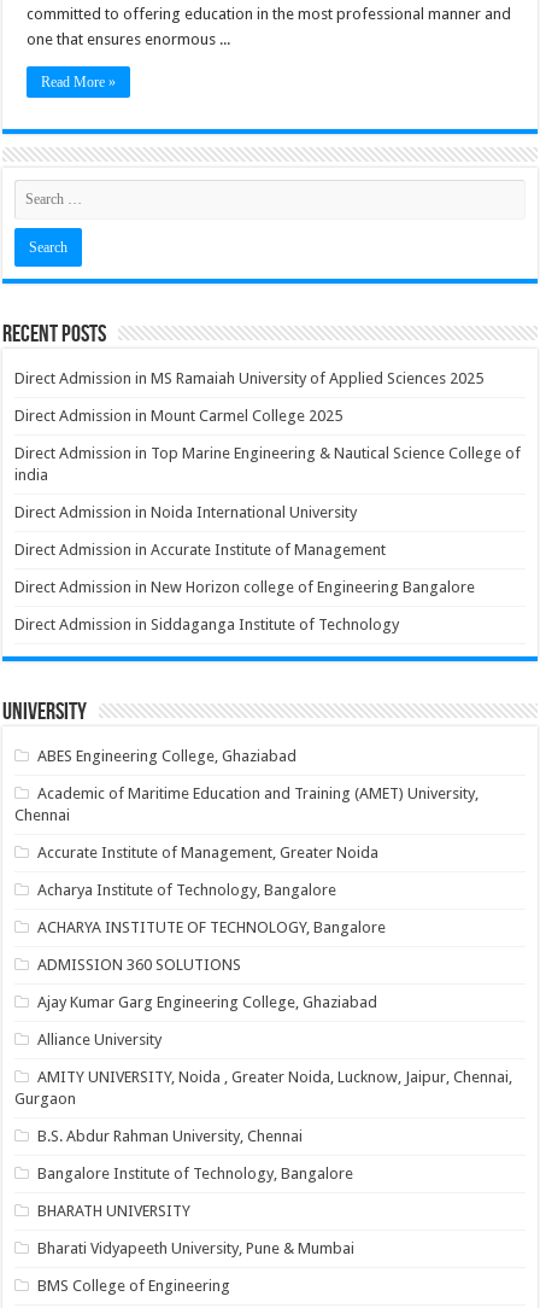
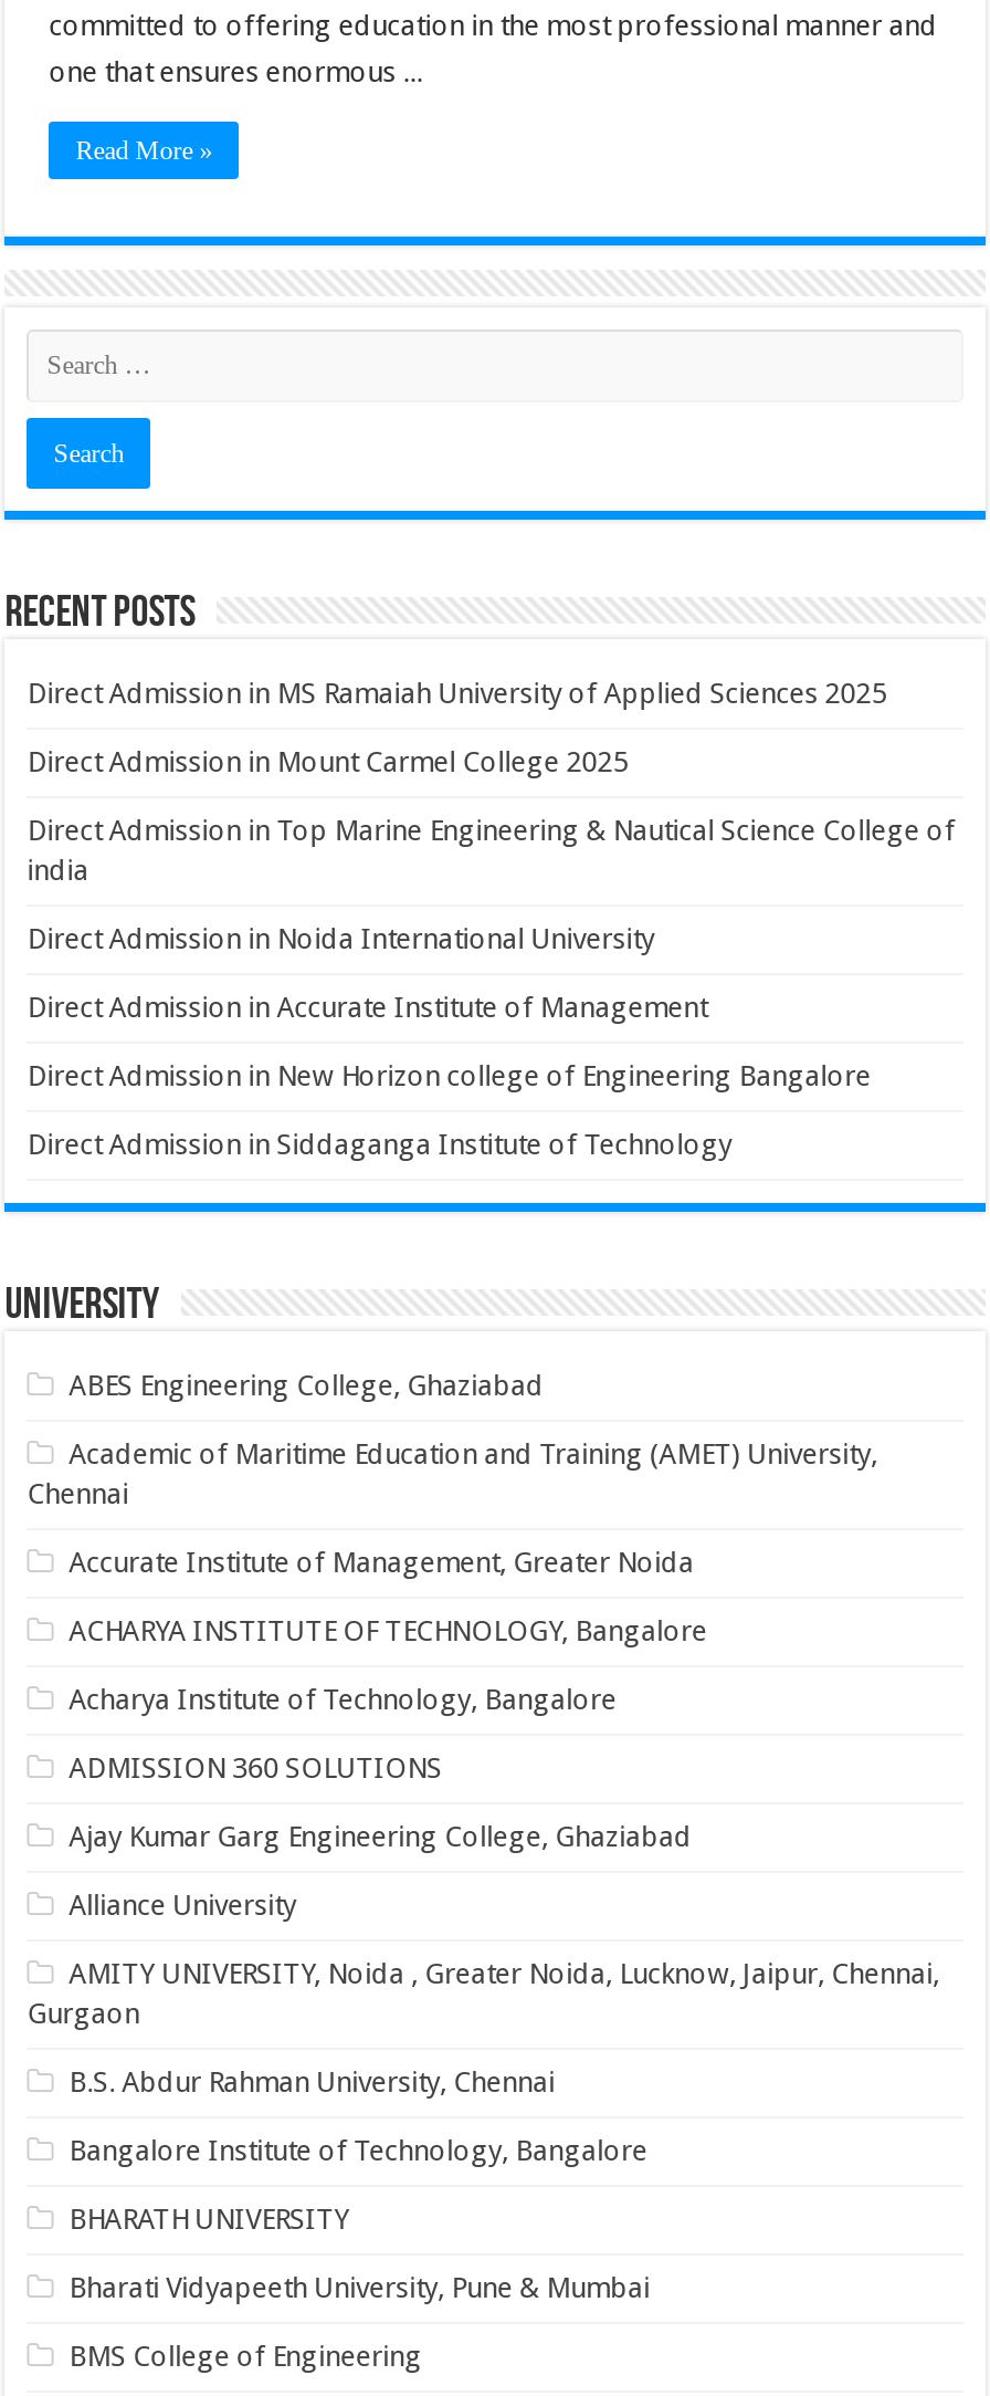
moved down: Acharya Institute of Technology, Bangalore

moved up: ACHARYA INSTITUTE OF TECHNOLOGY, Bangalore
